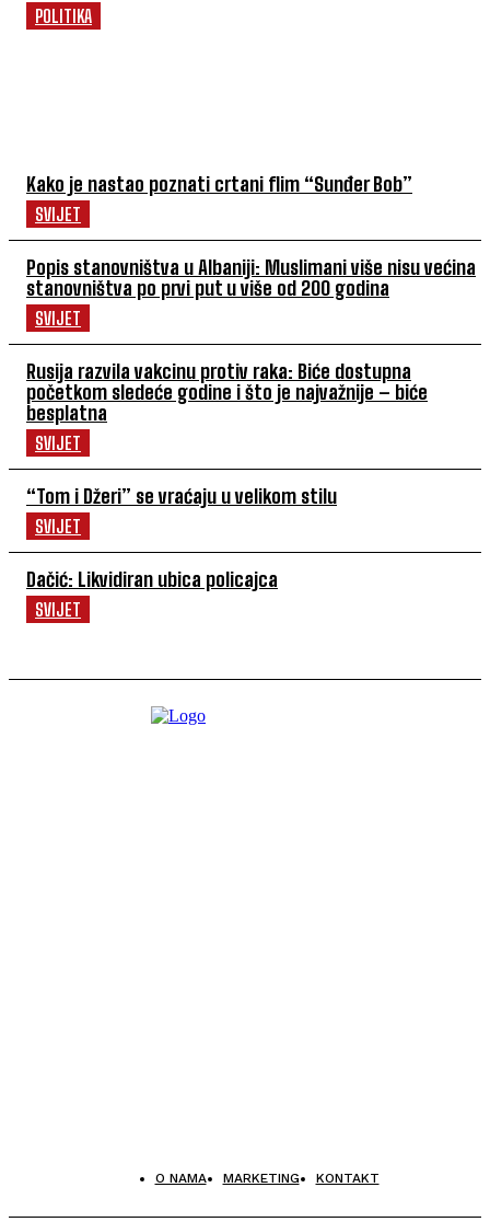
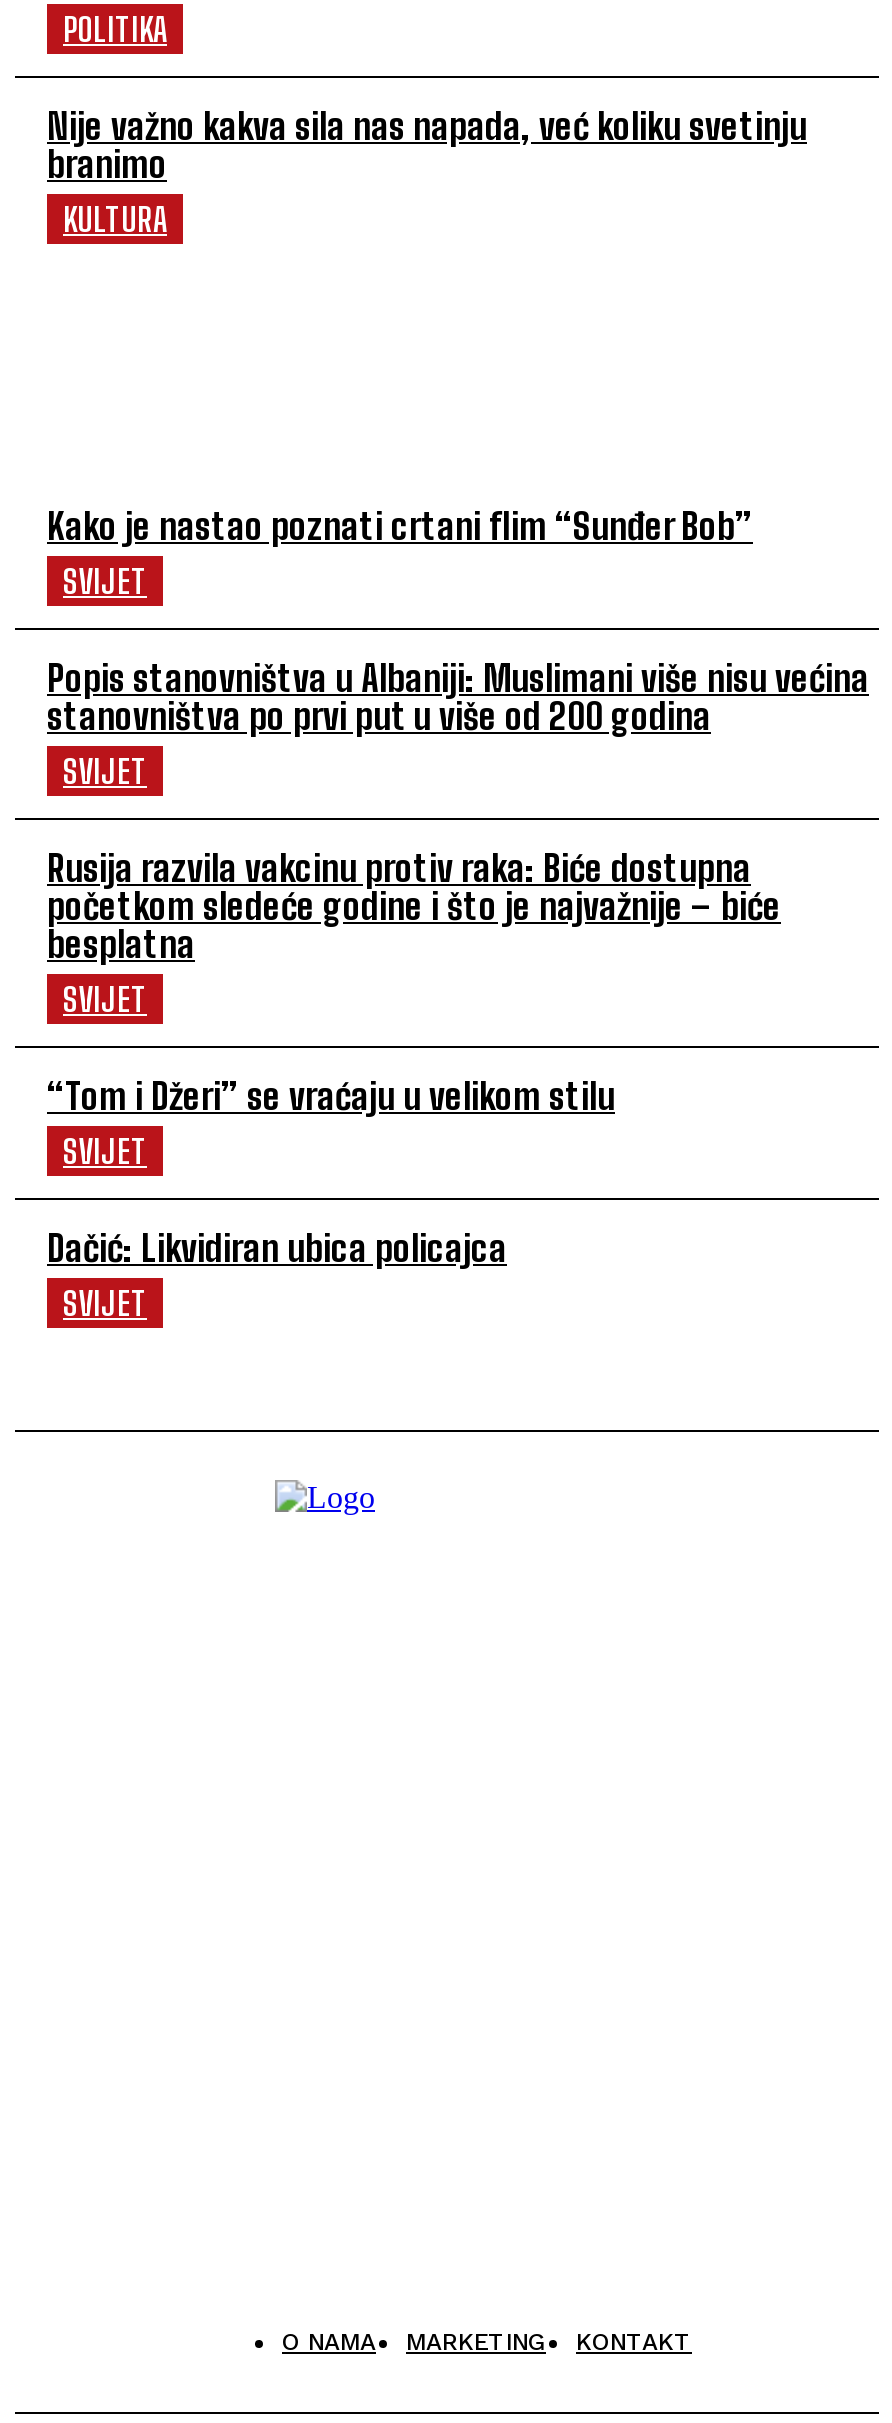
+ Nije važno kakva sila nas napada, već koliku svetinju
+ branimo
+ KULTURA
